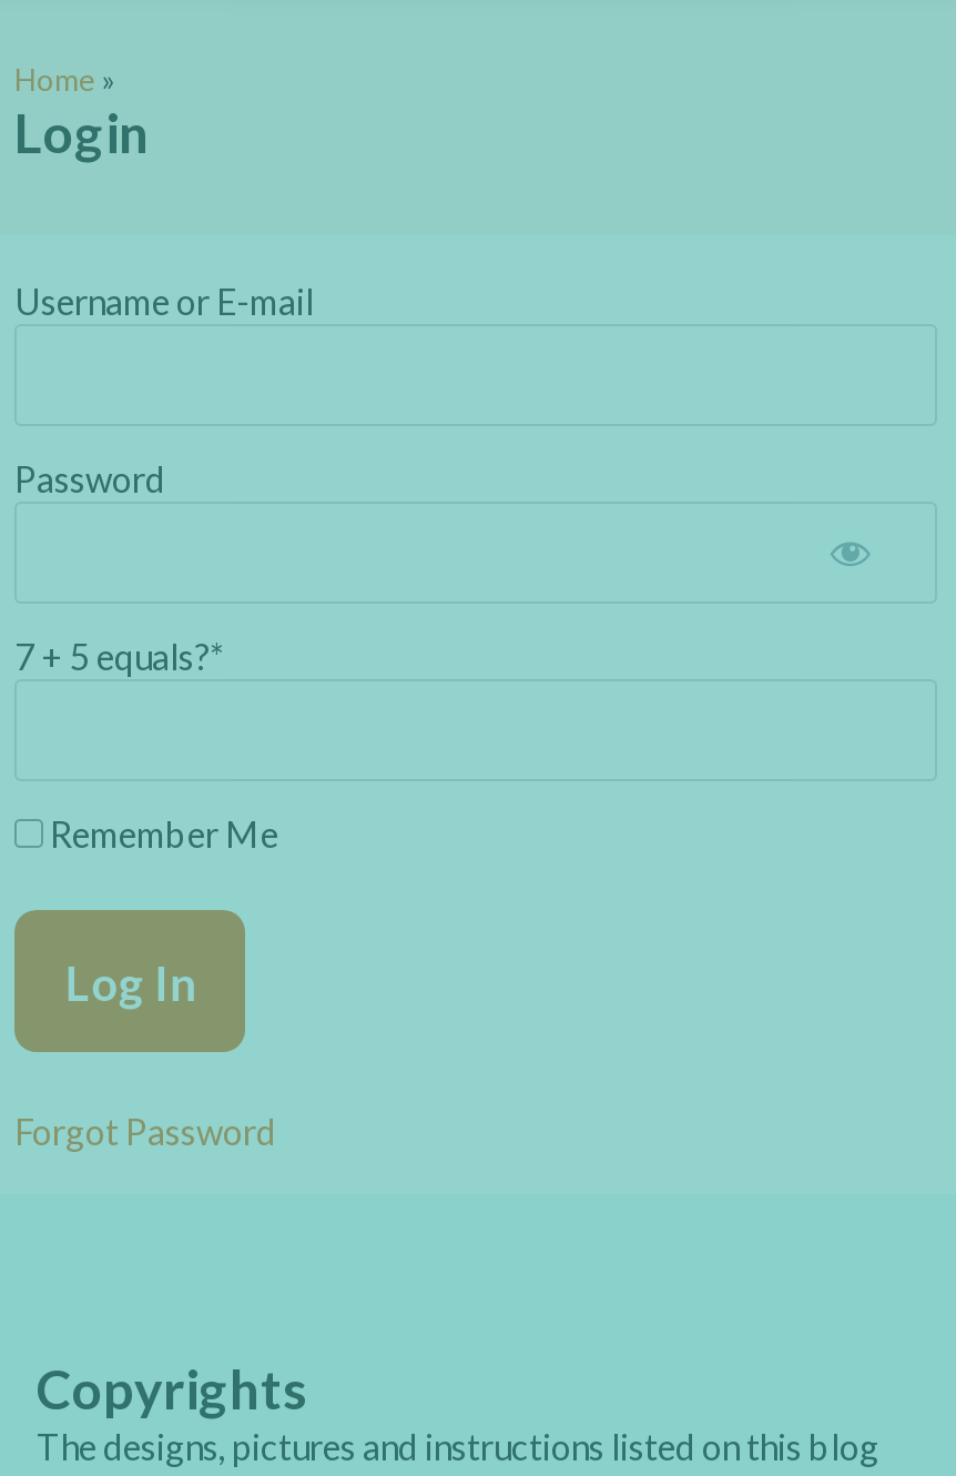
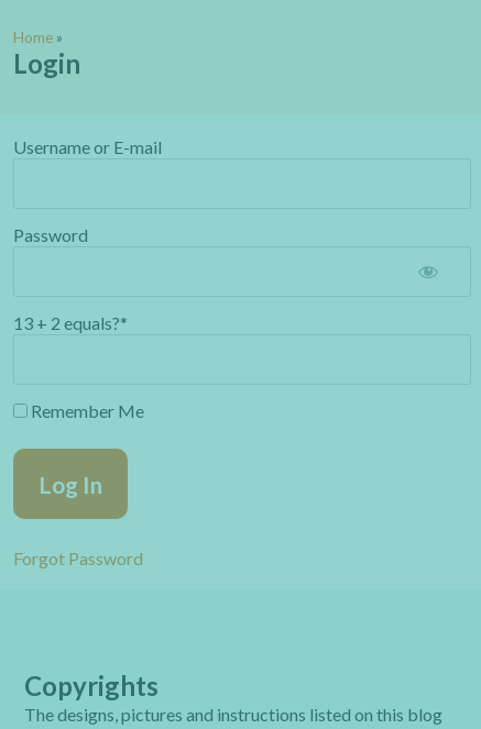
- 7 + 5 equals?*
+ 13 + 2 equals?*
